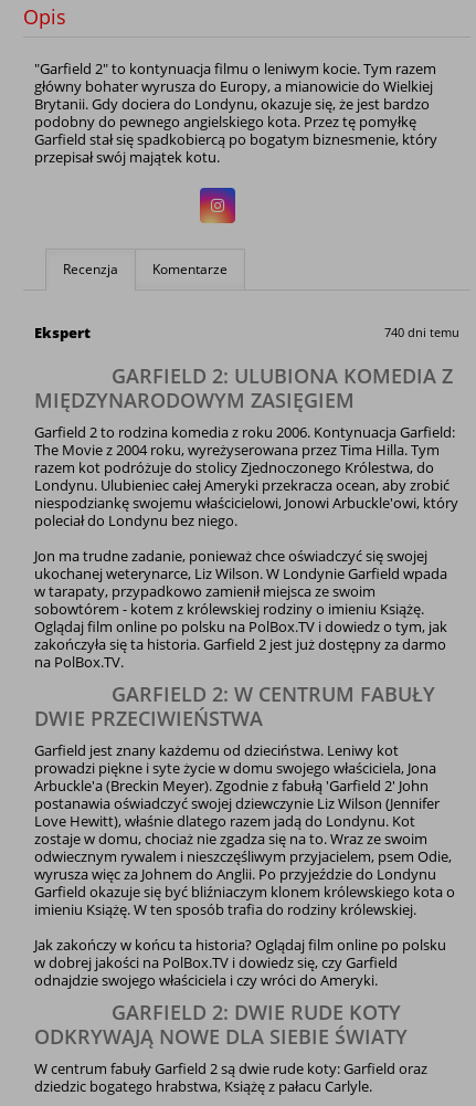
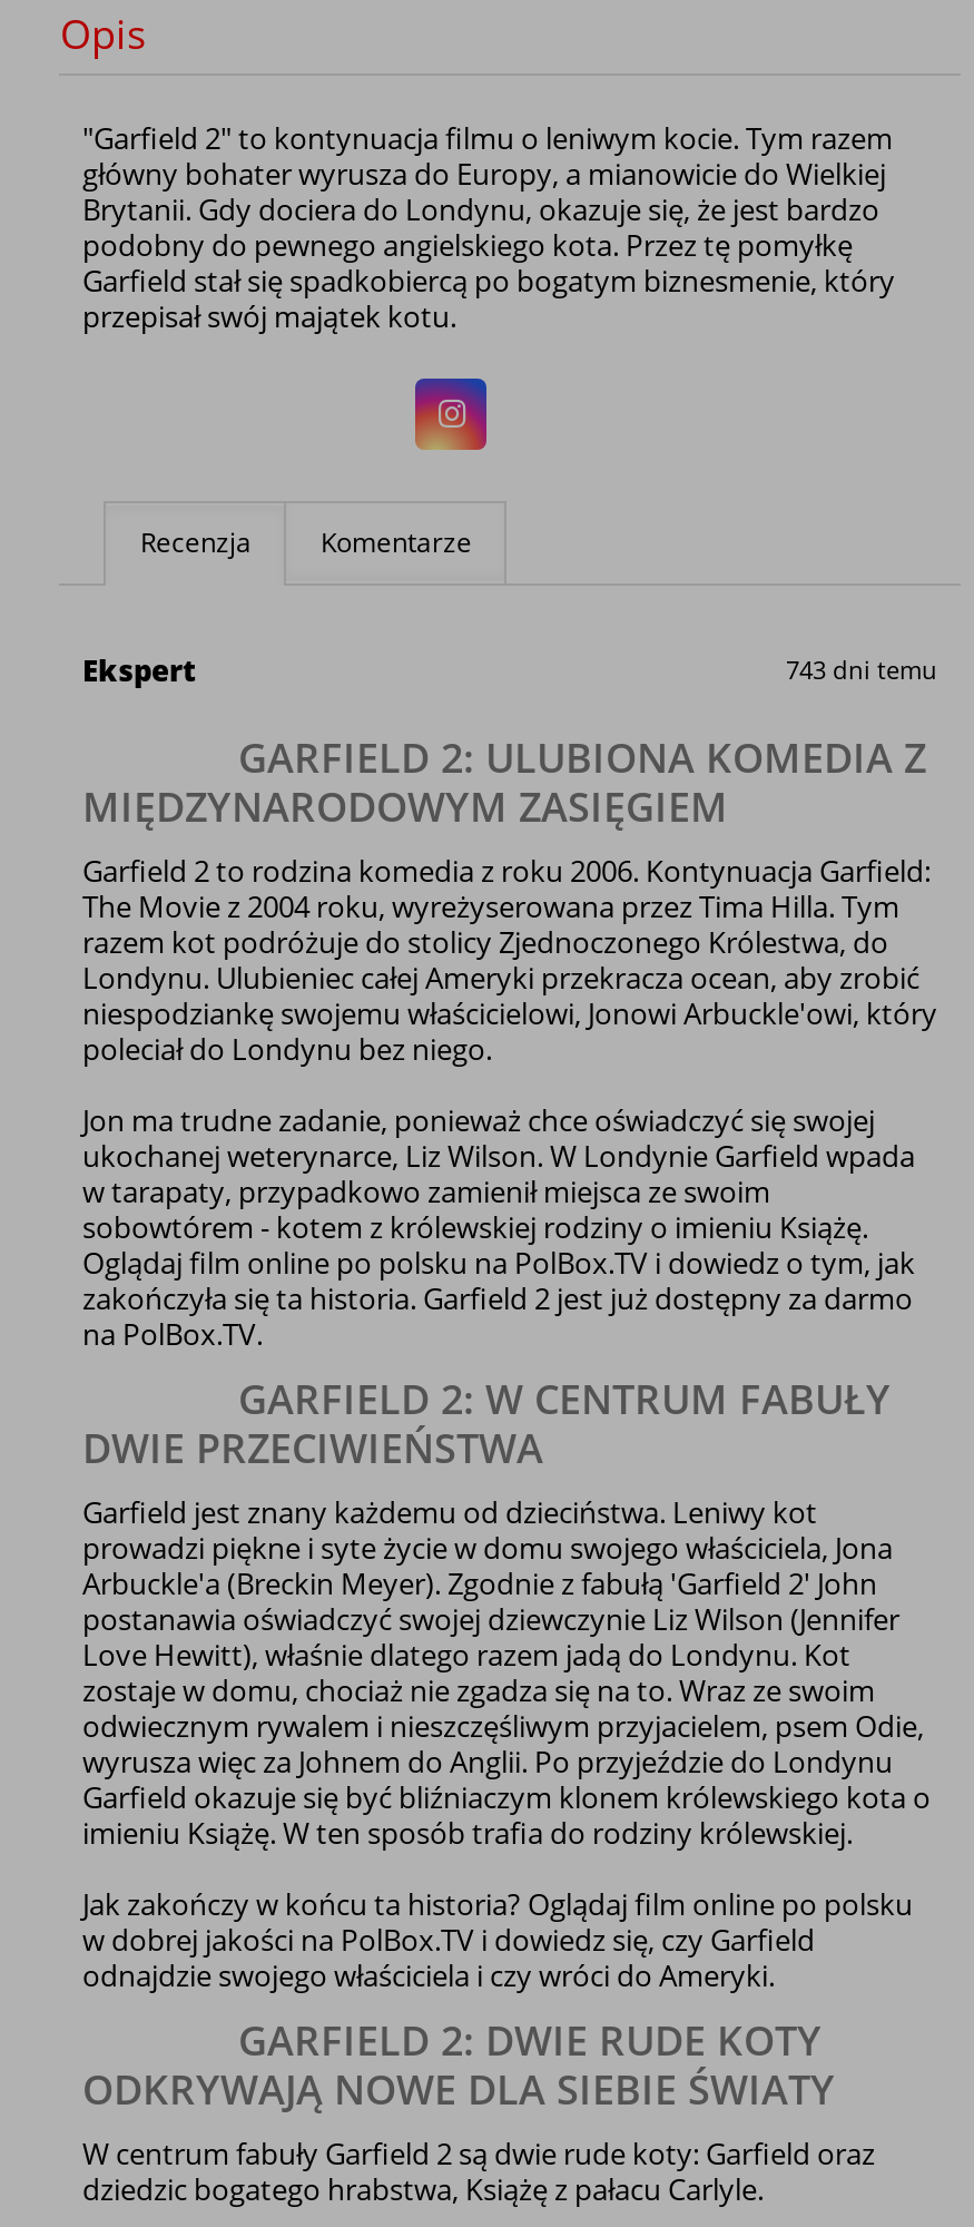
- 740 dni temu
+ 743 dni temu
